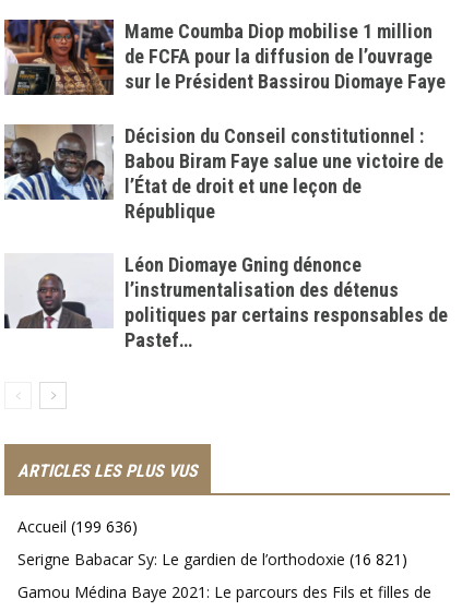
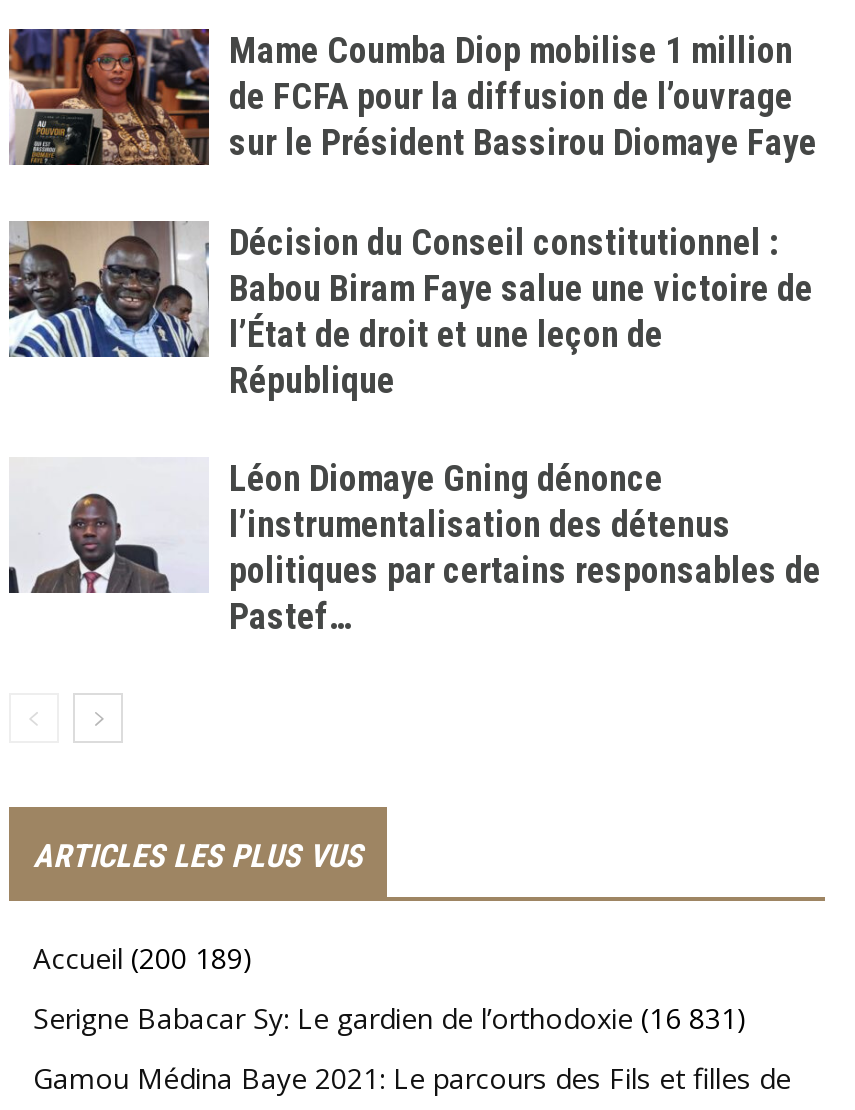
- Accueil (199 636)
+ Accueil (200 189)

- Serigne Babacar Sy: Le gardien de l’orthodoxie (16 821)
+ Serigne Babacar Sy: Le gardien de l’orthodoxie (16 831)
